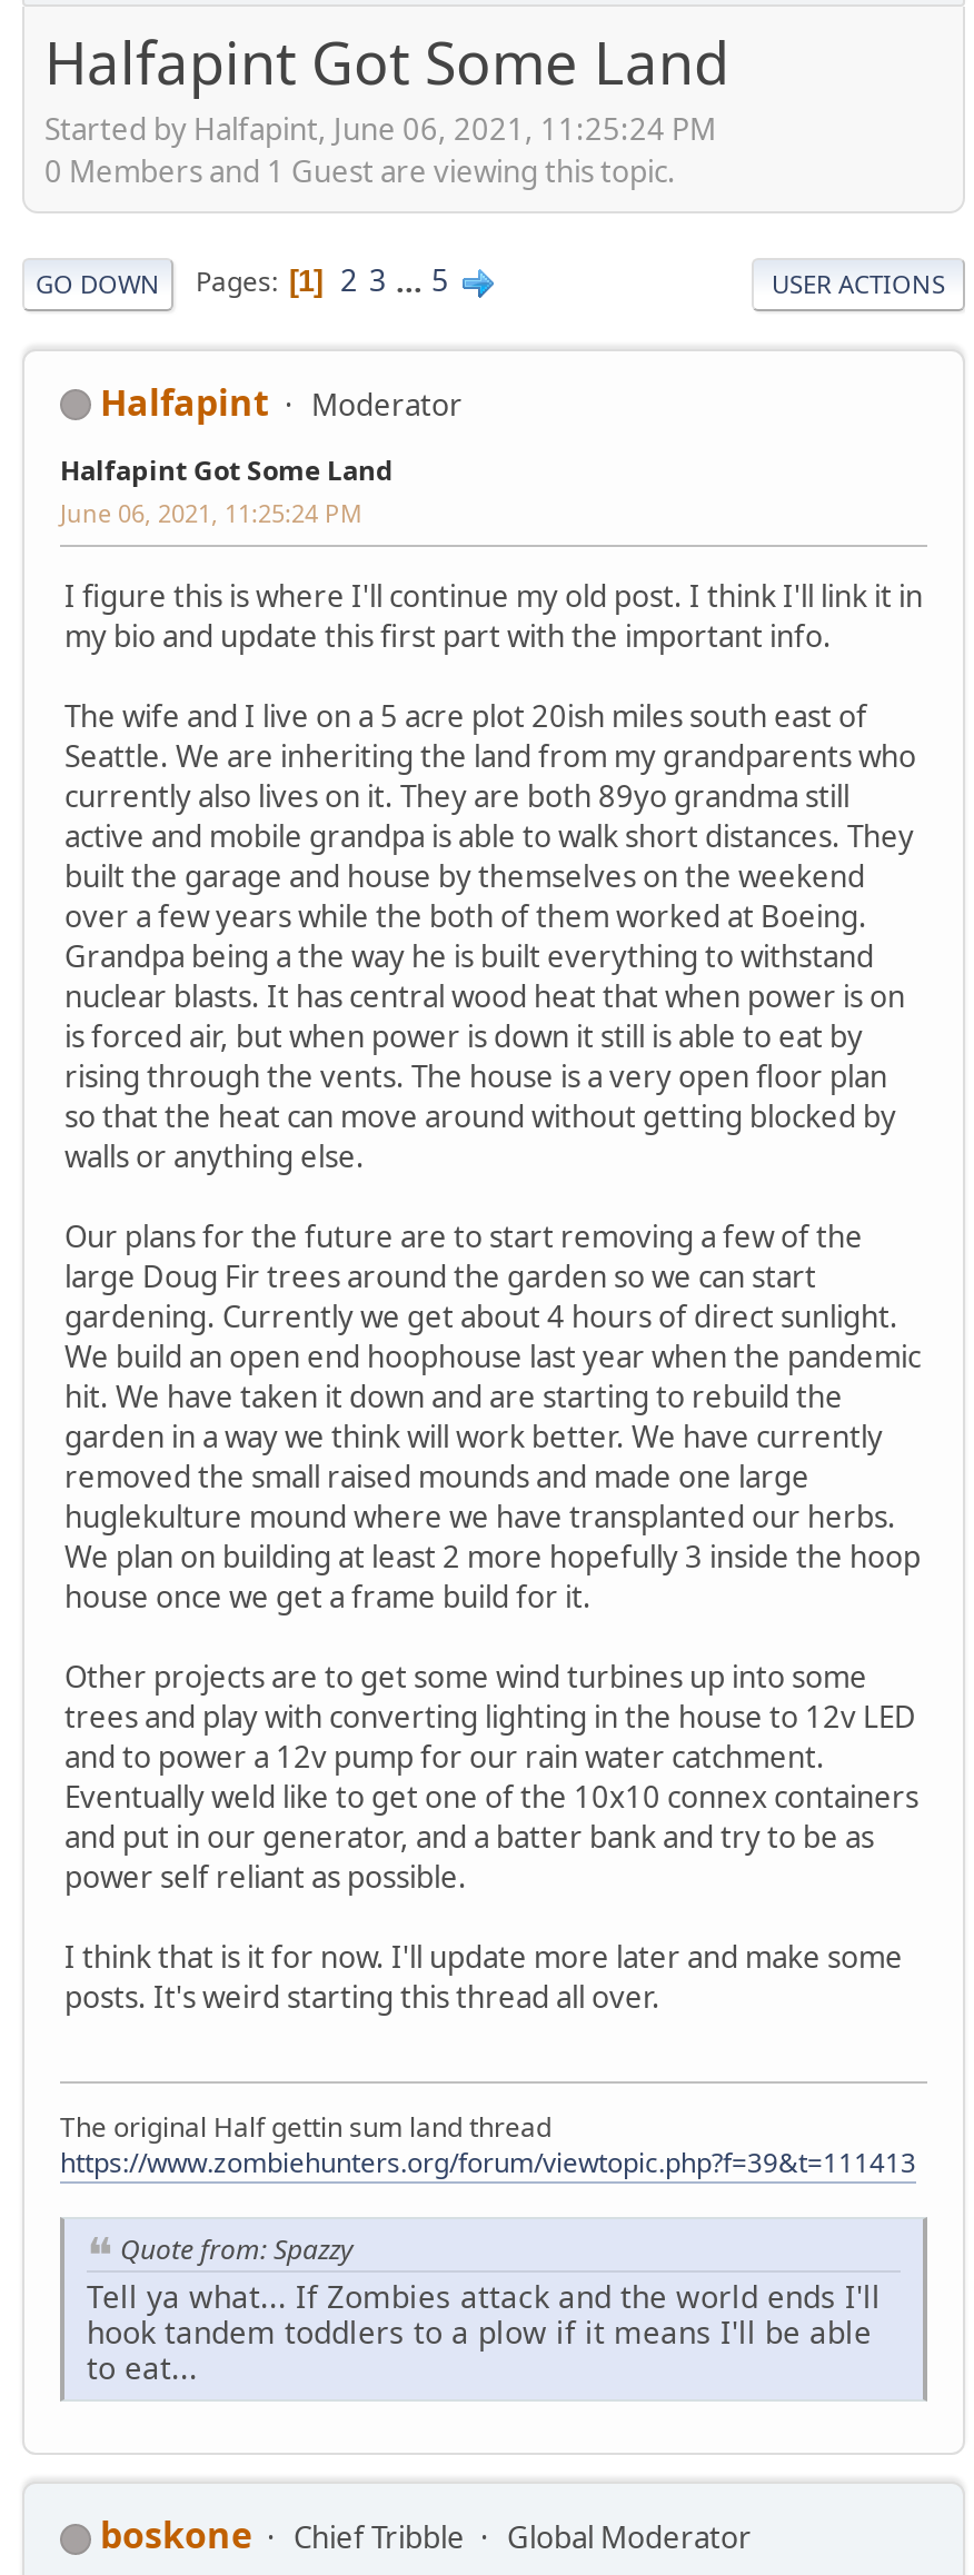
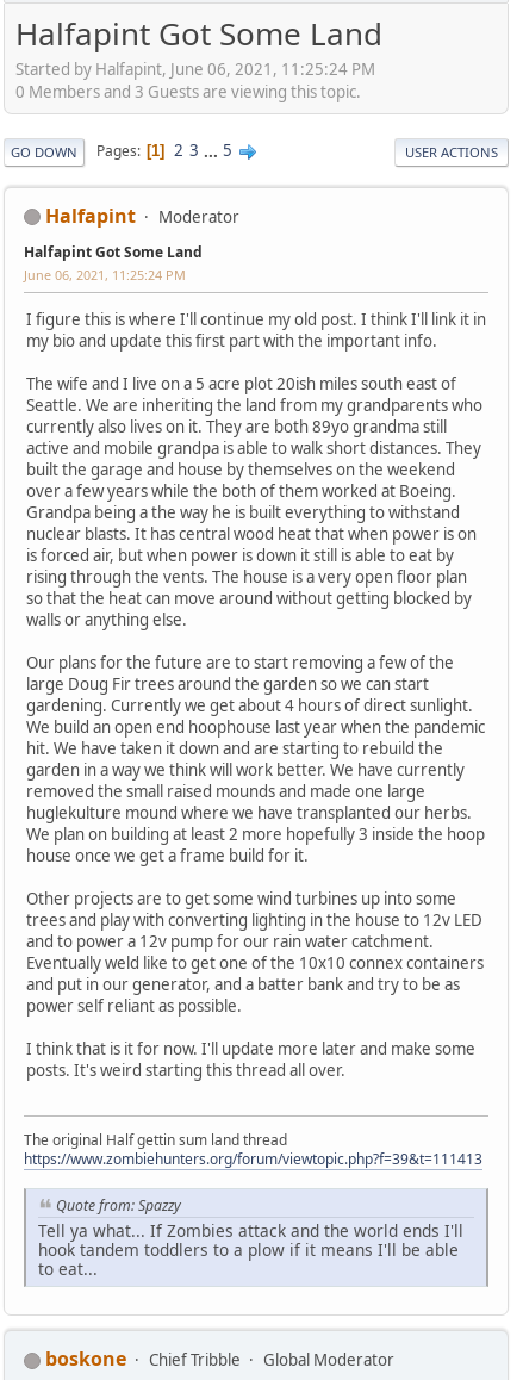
- 0 Members and 1 Guest are viewing this topic.
+ 0 Members and 3 Guests are viewing this topic.
